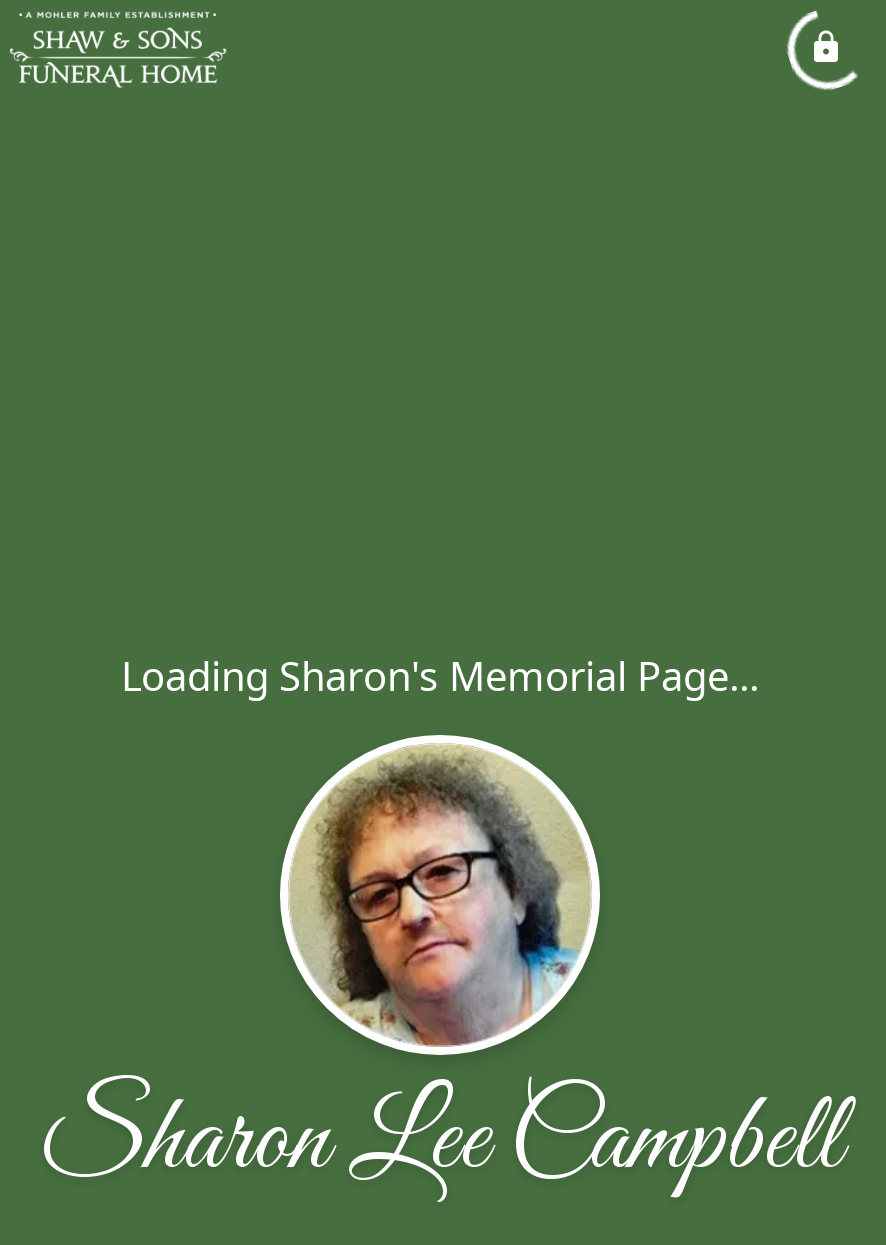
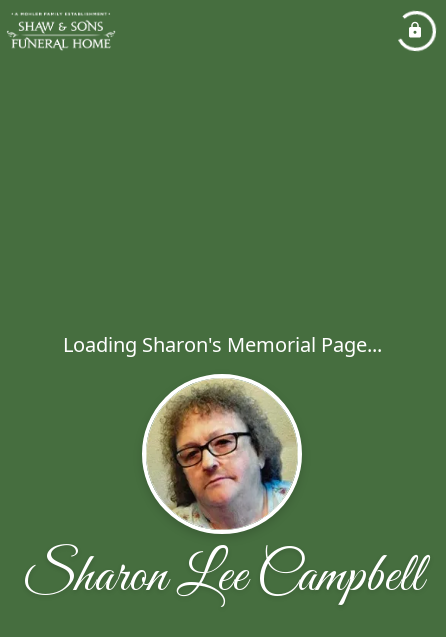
- [image]
+ [image]
